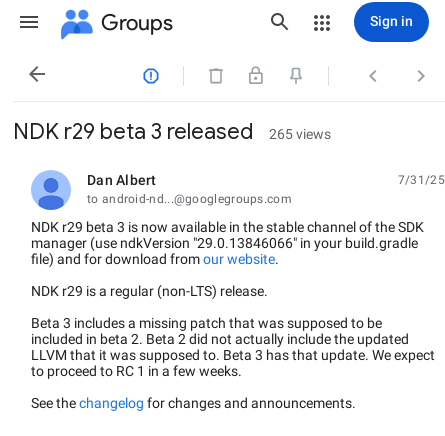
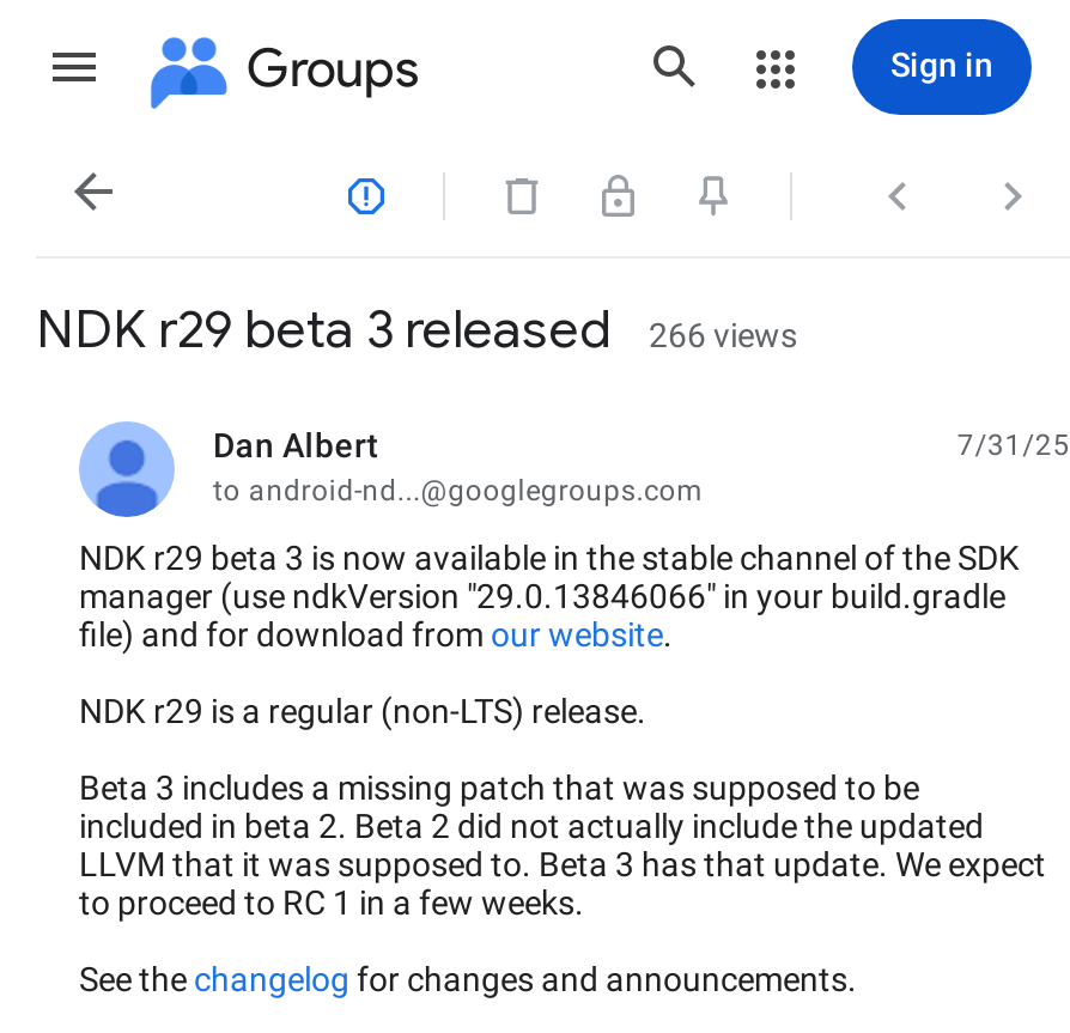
- NDK r29 beta 3 released 265 views
+ NDK r29 beta 3 released 266 views
